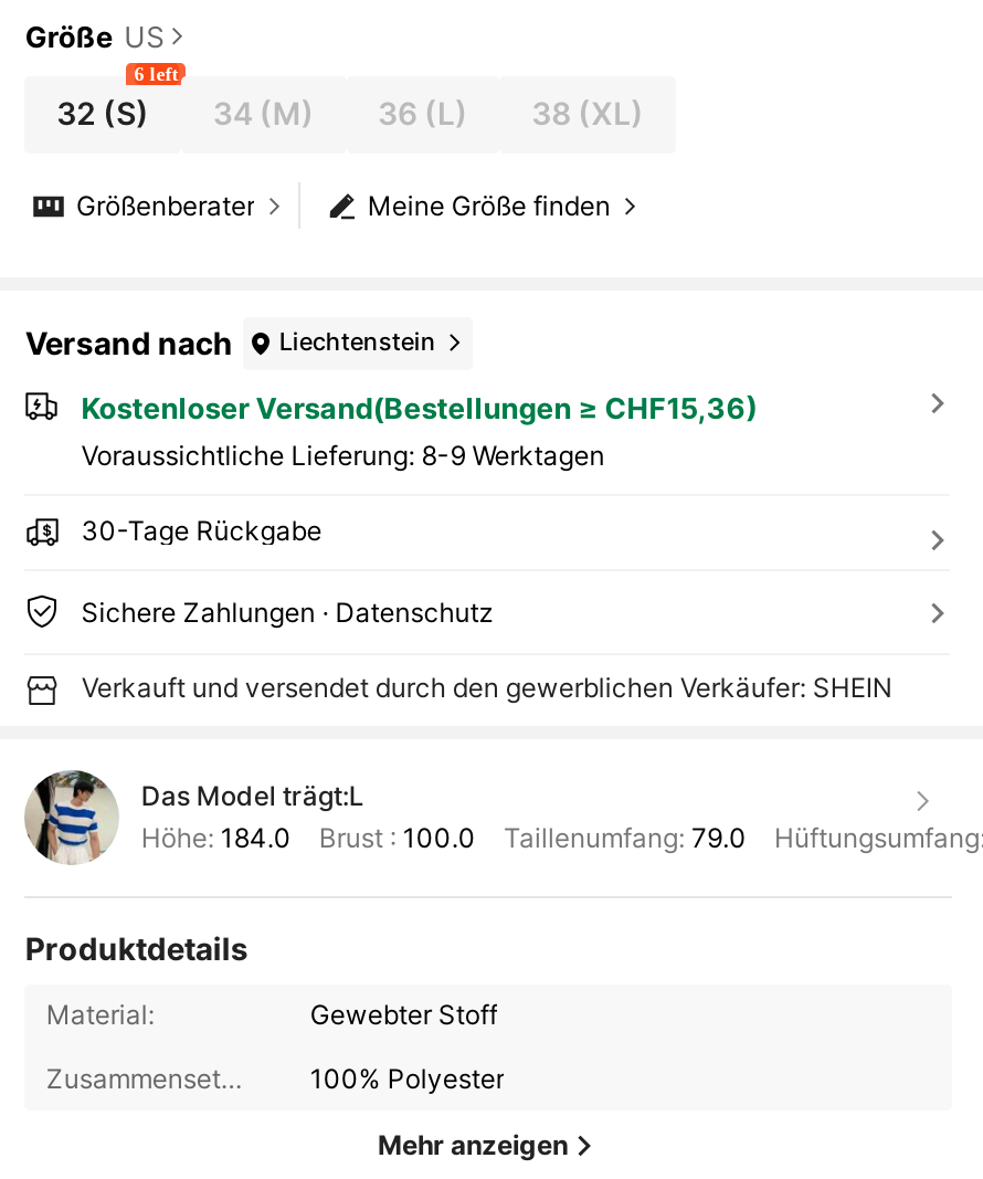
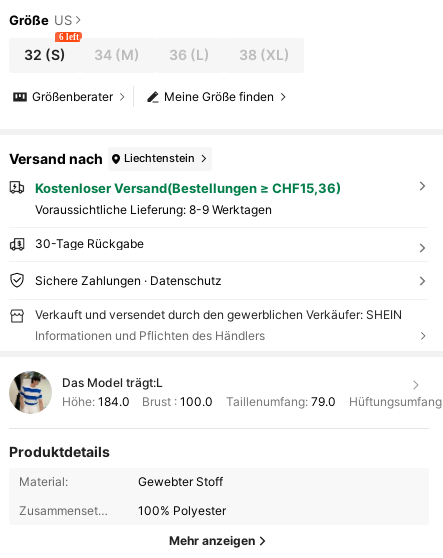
+ Informationen und Pflichten des Händlers
